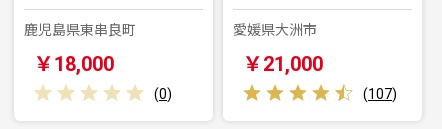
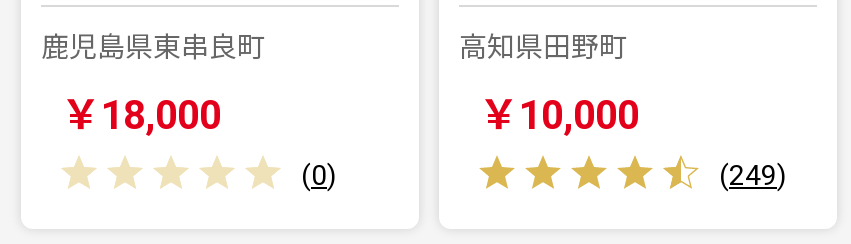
- 愛媛県大洲市
+ 高知県田野町

- ￥21,000
- (107)
+ ￥10,000
+ (249)
